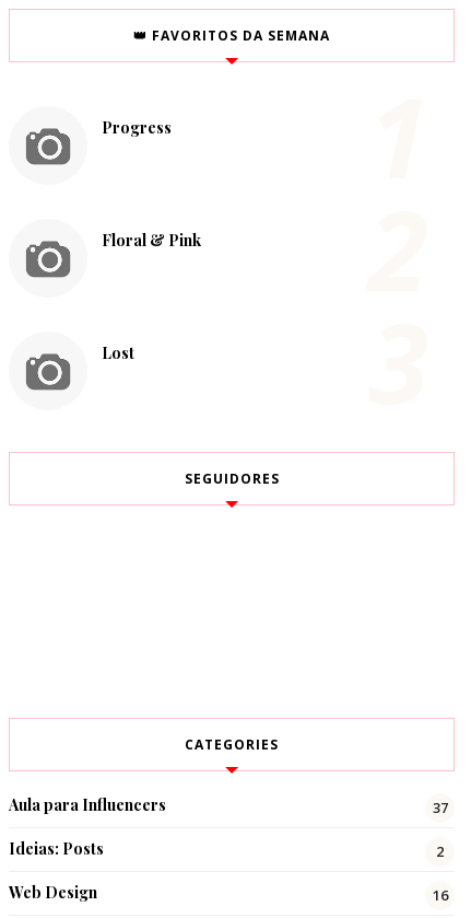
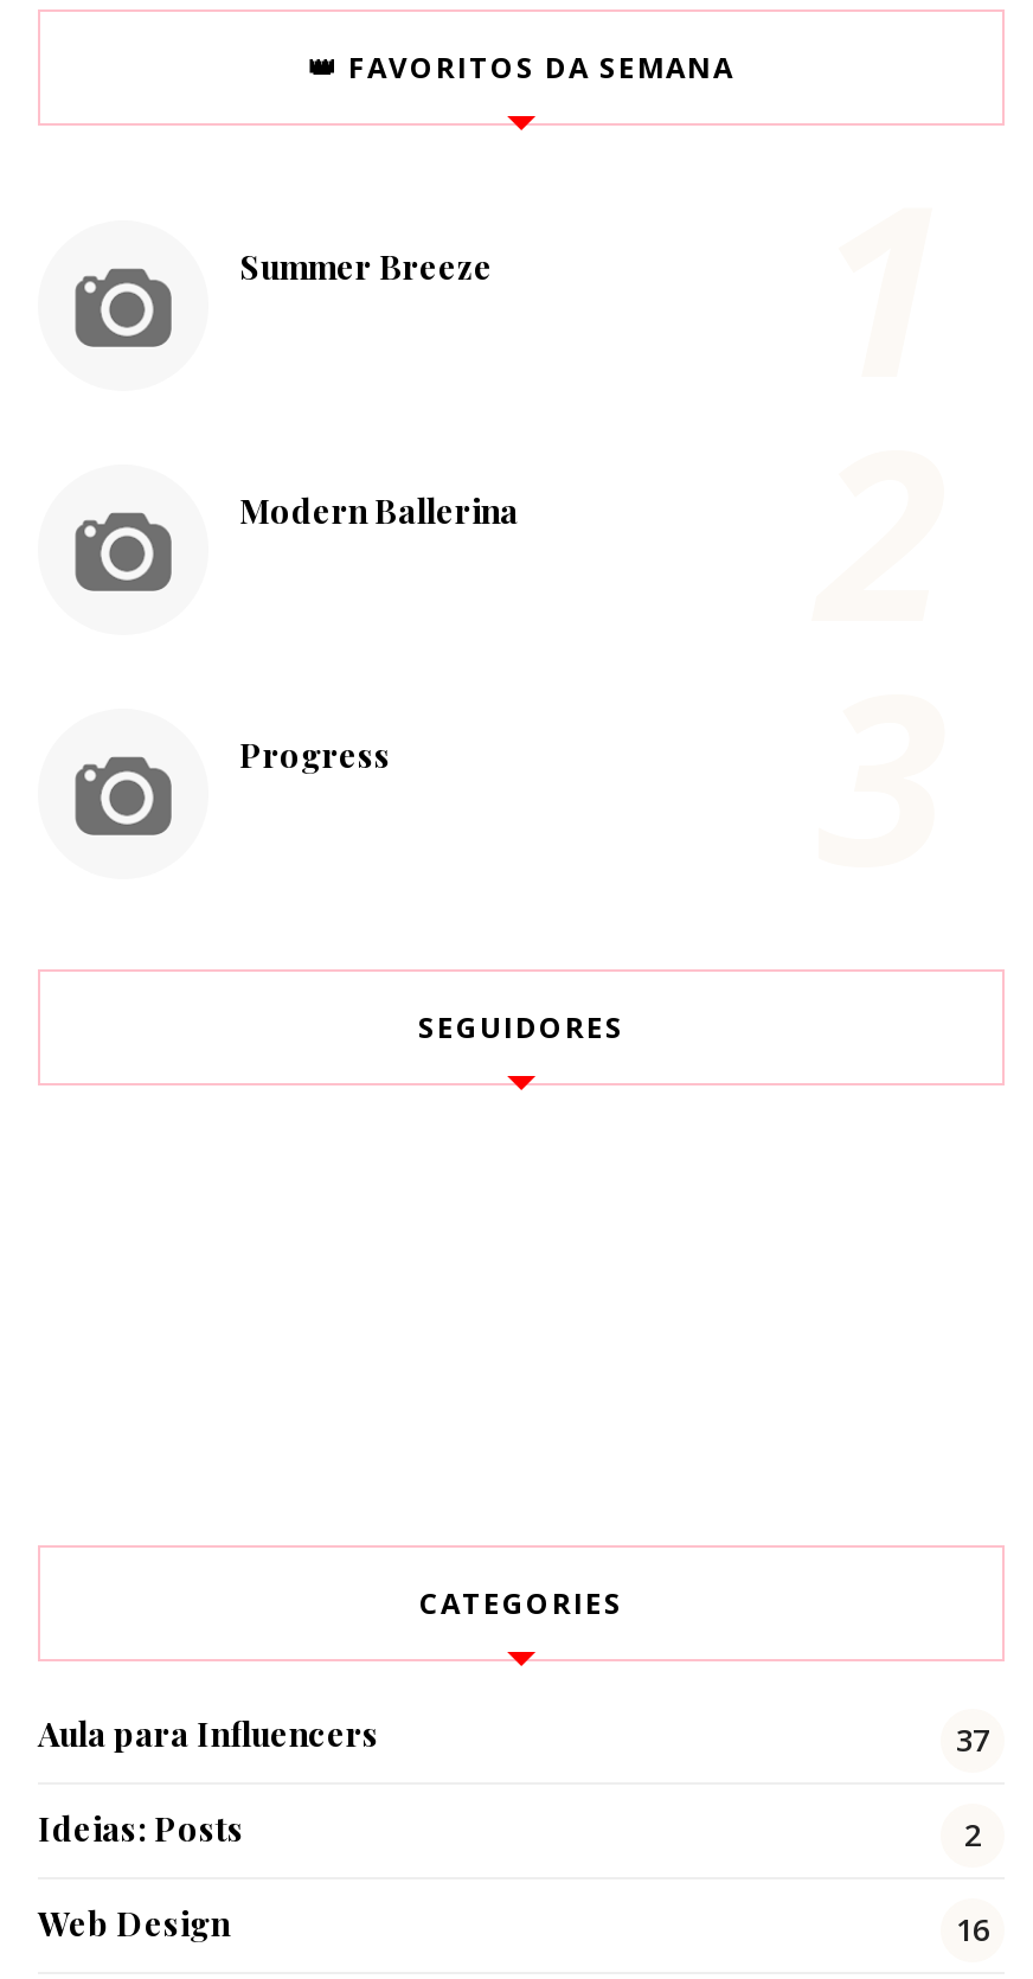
+ Summer Breeze

+ Modern Ballerina

moved down: Progress

- Floral & Pink

- Lost
